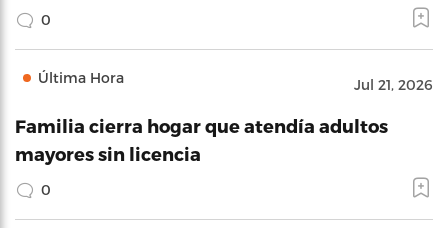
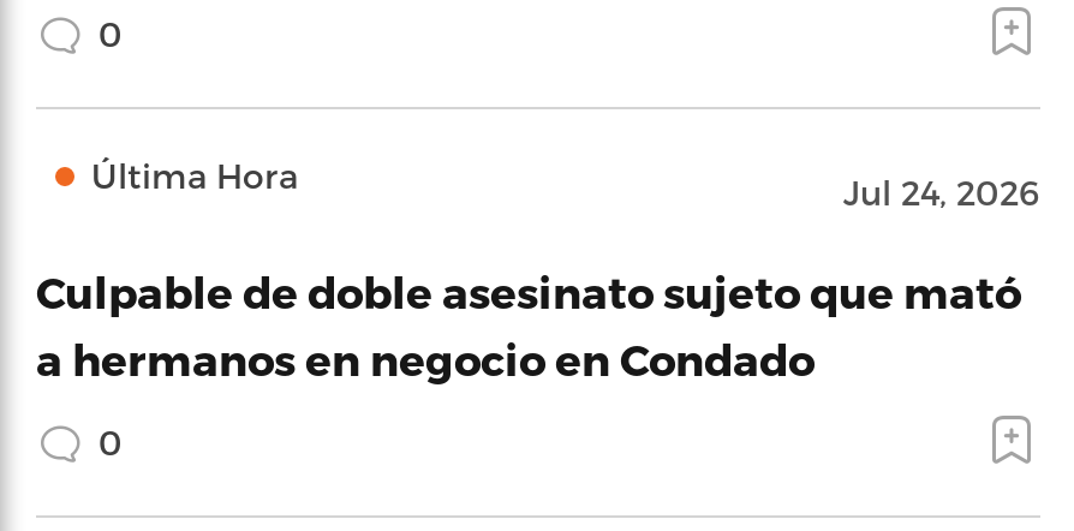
- Jul 21, 2026
+ Jul 24, 2026

- Familia cierra hogar que atendía adultos
- mayores sin licencia
+ Culpable de doble asesinato sujeto que mató
+ a hermanos en negocio en Condado
